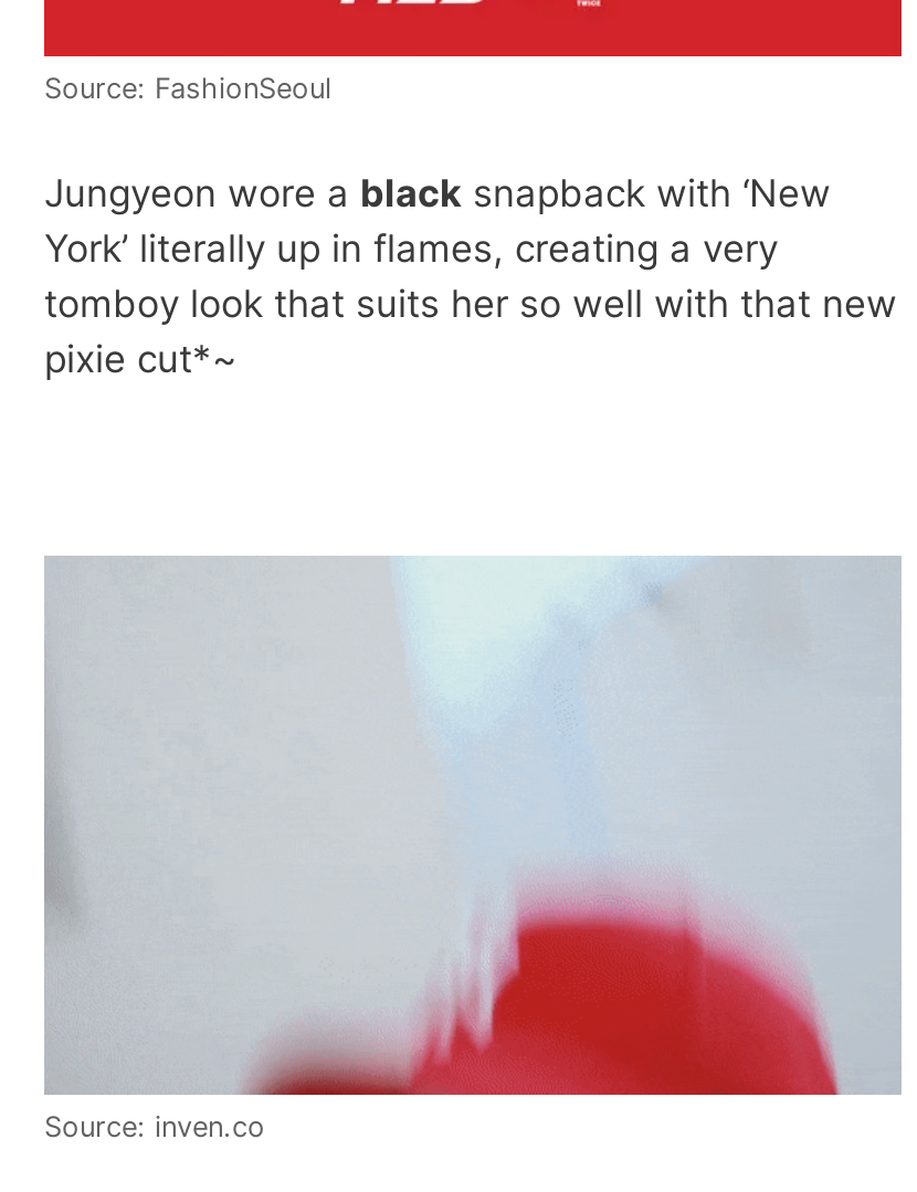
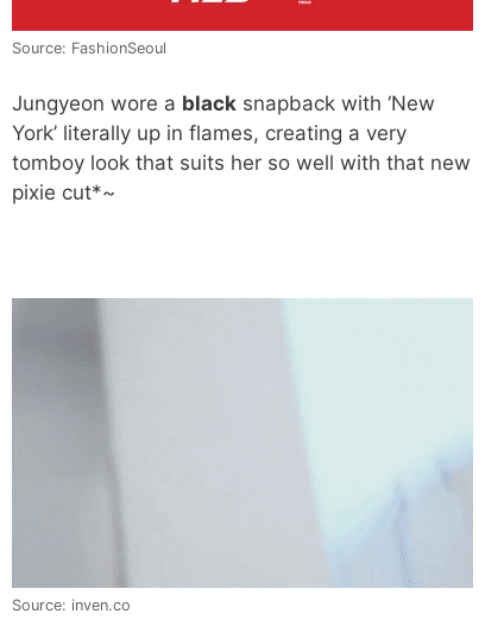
- [image]
+ [image]
